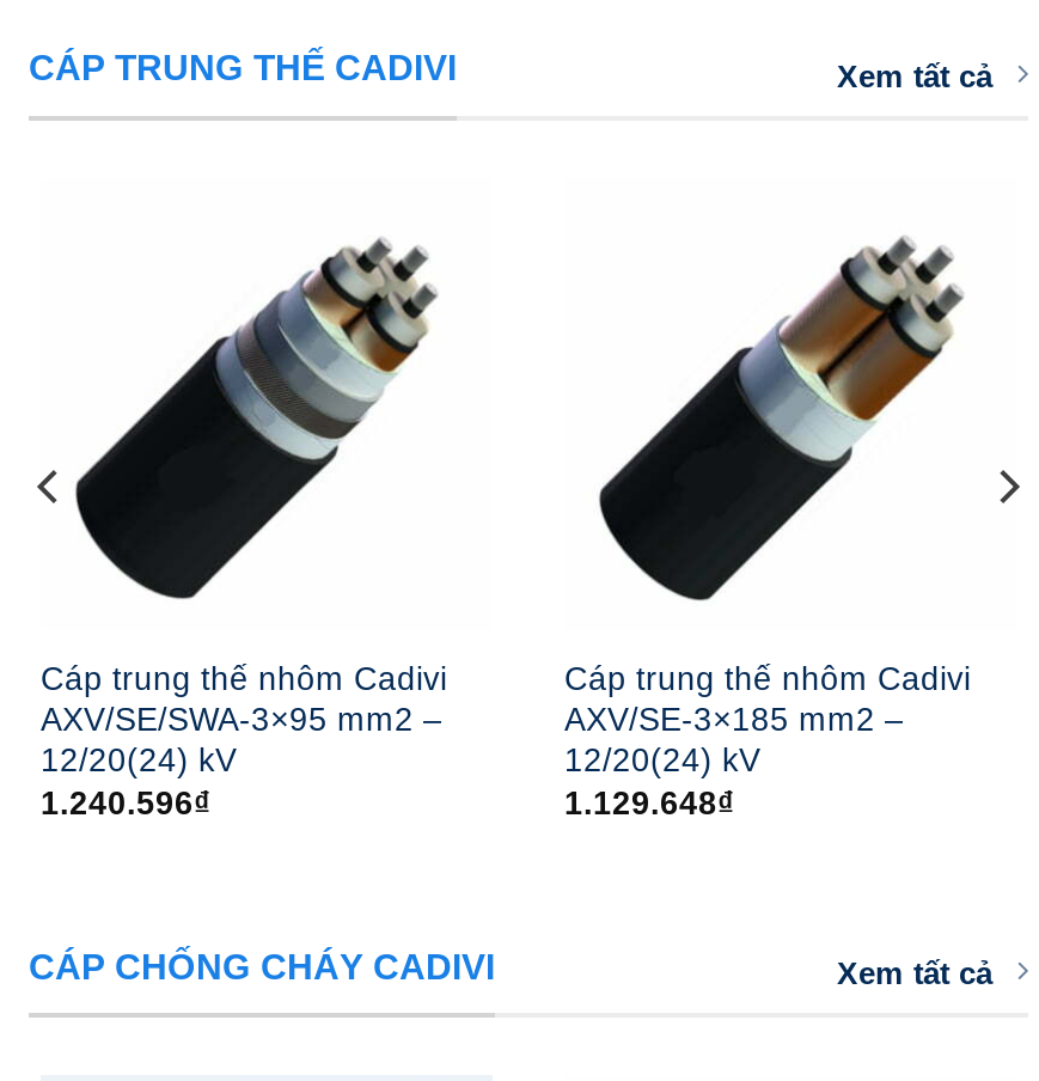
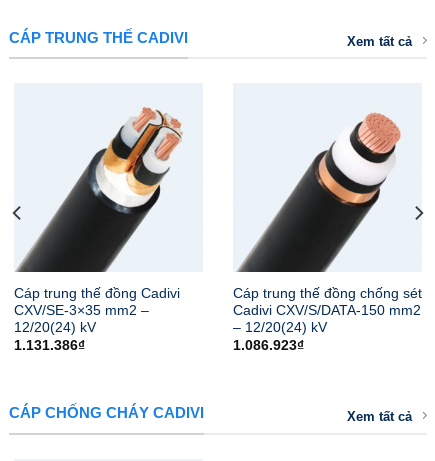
- [image]
- Cáp trung thế nhôm Cadivi
+ [image]
+ Cáp trung thế đồng Cadivi

- [image]
- Cáp trung thế nhôm Cadivi
- AXV/SE-3×185 mm2 –
- 12/20(24) kV
- 1.129.648₫
+ [image]
+ Cáp trung thế đồng chống sét
+ Cadivi CXV/S/DATA-150 mm2
+ – 12/20(24) kV
+ 1.086.923₫

- AXV/SE/SWA-3×95 mm2 –
+ CXV/SE-3×35 mm2 –

- 1.240.596₫
+ 1.131.386₫
